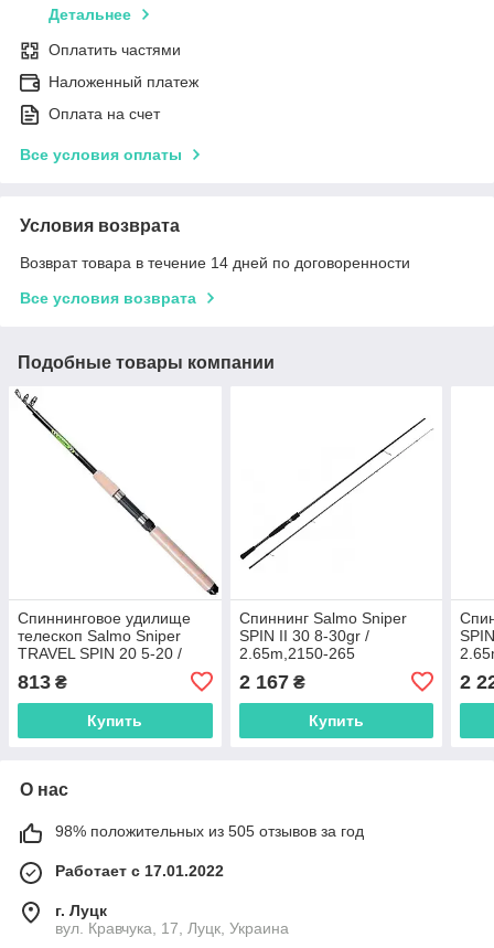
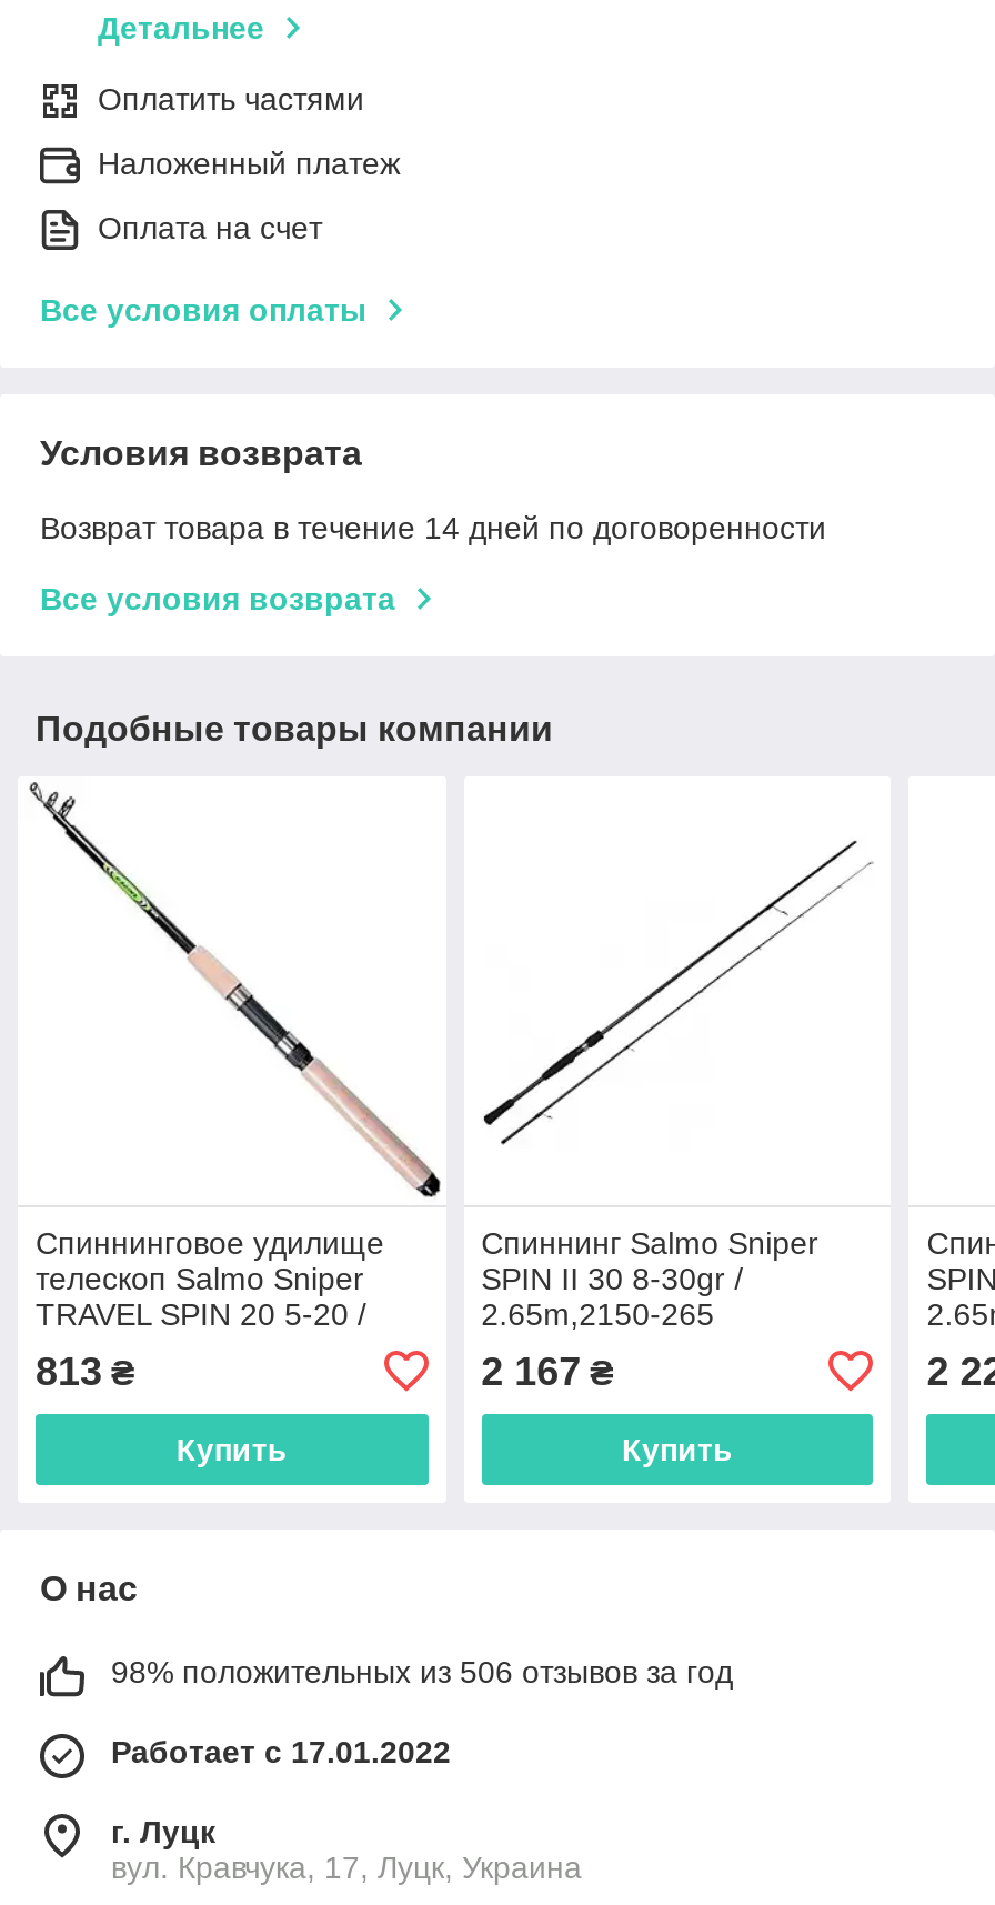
- 98% положительных из 505 отзывов за год
+ 98% положительных из 506 отзывов за год
